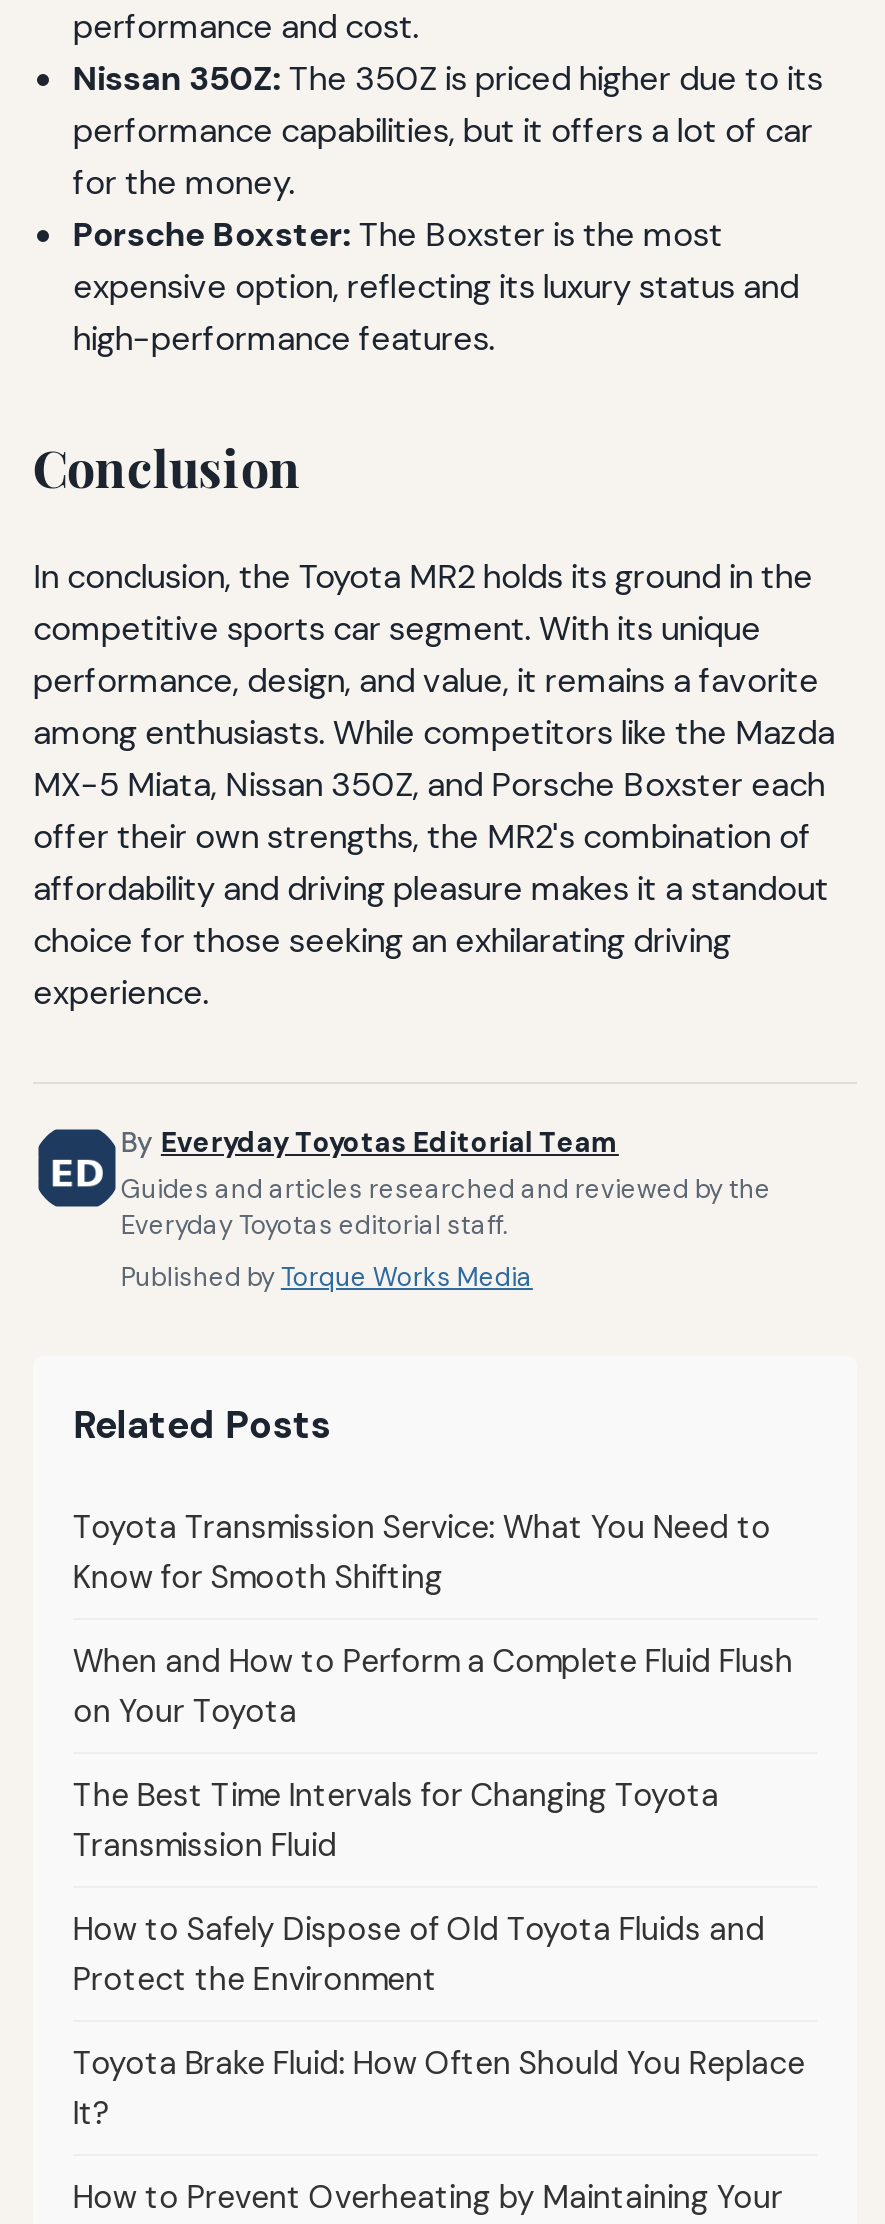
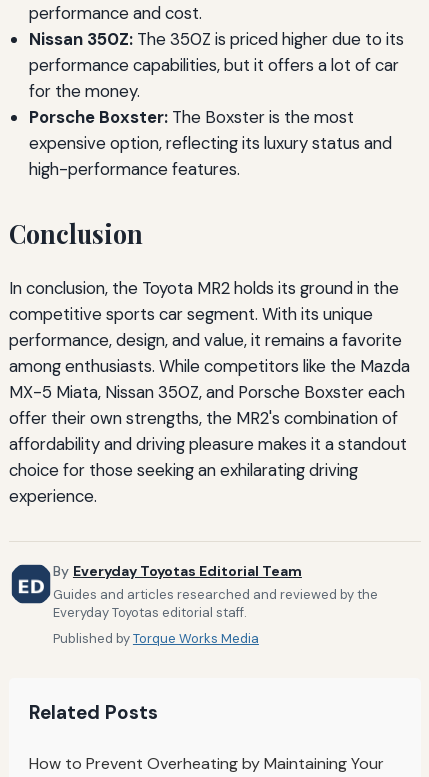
- Toyota Transmission Service: What You Need to
- Know for Smooth Shifting
- When and How to Perform a Complete Fluid Flush
- on Your Toyota
- The Best Time Intervals for Changing Toyota
- Transmission Fluid
- How to Safely Dispose of Old Toyota Fluids and
- Protect the Environment
- Toyota Brake Fluid: How Often Should You Replace
- It?
